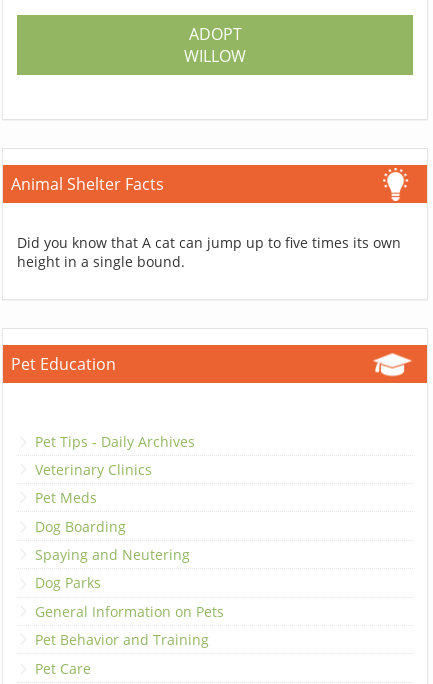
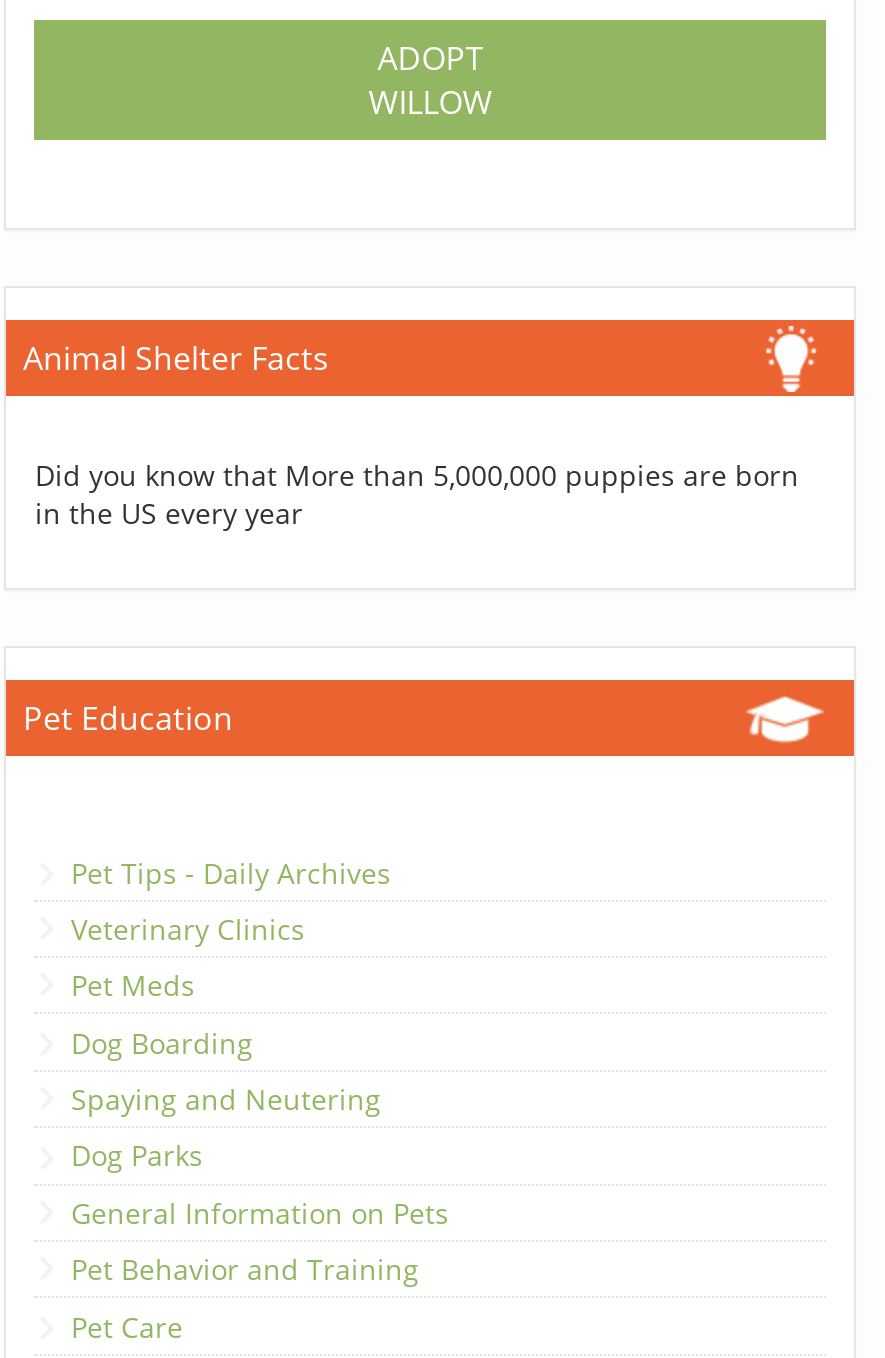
- Did you know that A cat can jump up to five times its own
- height in a single bound.
+ Did you know that More than 5,000,000 puppies are born
+ in the US every year
